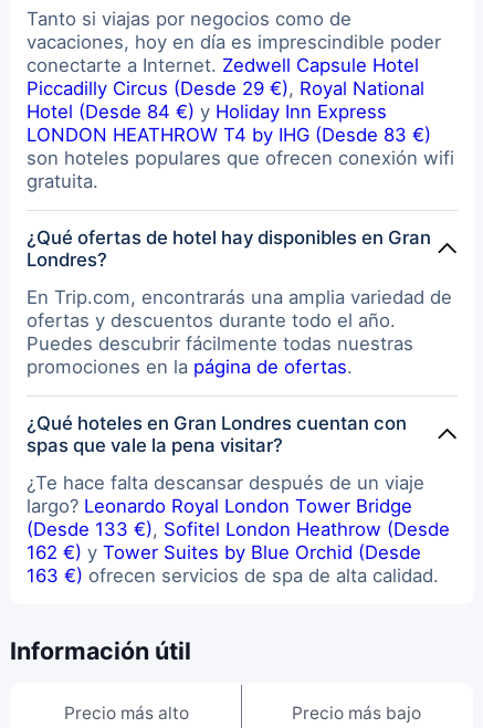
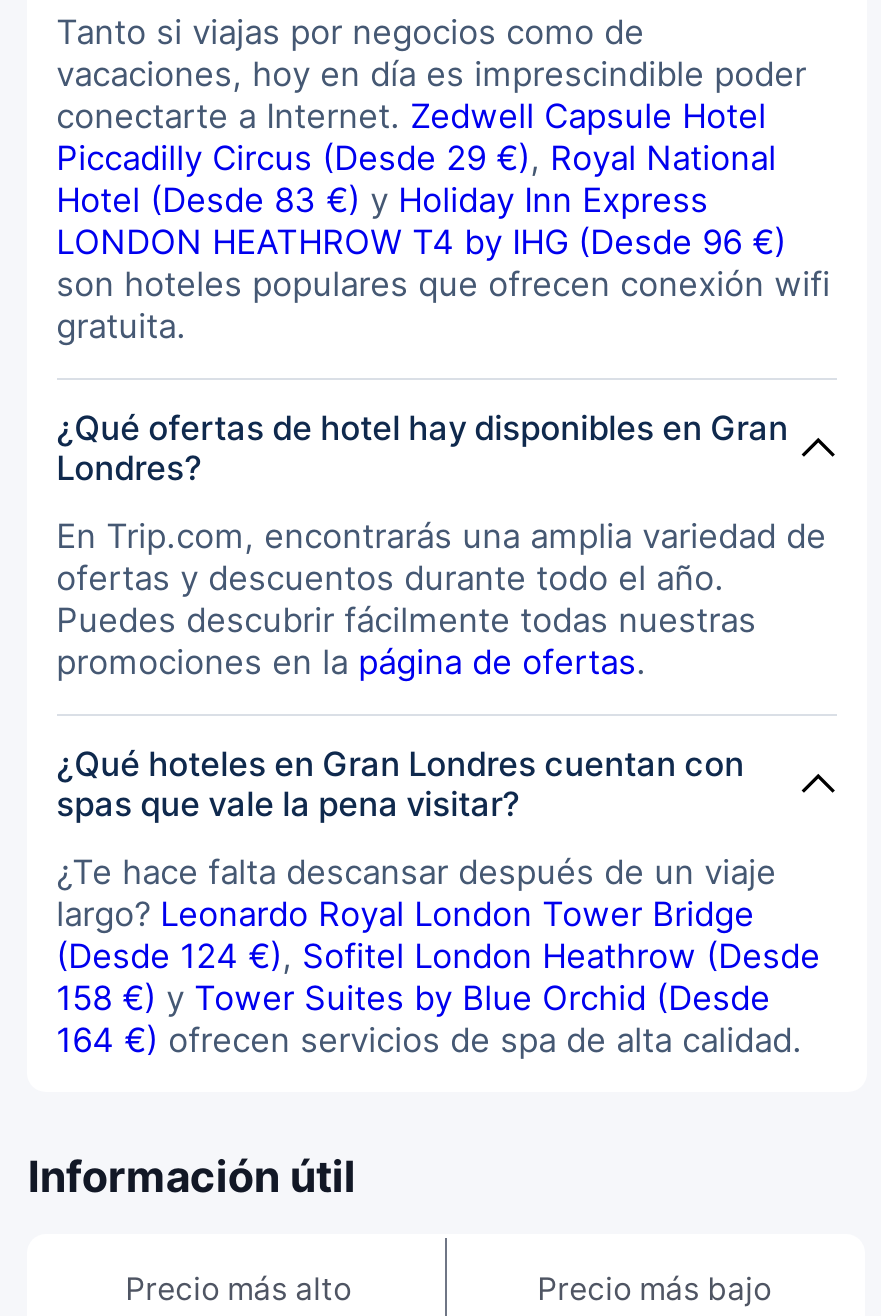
- Hotel (Desde 84 €) y Holiday Inn Express
+ Hotel (Desde 83 €) y Holiday Inn Express

- LONDON HEATHROW T4 by IHG (Desde 83 €)
+ LONDON HEATHROW T4 by IHG (Desde 96 €)

- (Desde 133 €), Sofitel London Heathrow (Desde
+ (Desde 124 €), Sofitel London Heathrow (Desde

- 162 €) y Tower Suites by Blue Orchid (Desde
+ 158 €) y Tower Suites by Blue Orchid (Desde

- 163 €) ofrecen servicios de spa de alta calidad.
+ 164 €) ofrecen servicios de spa de alta calidad.
